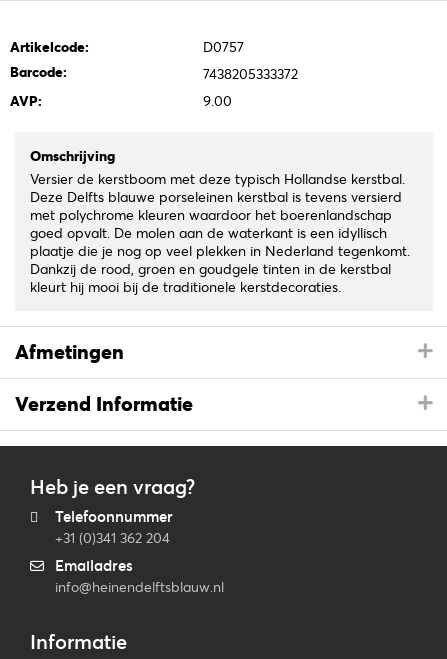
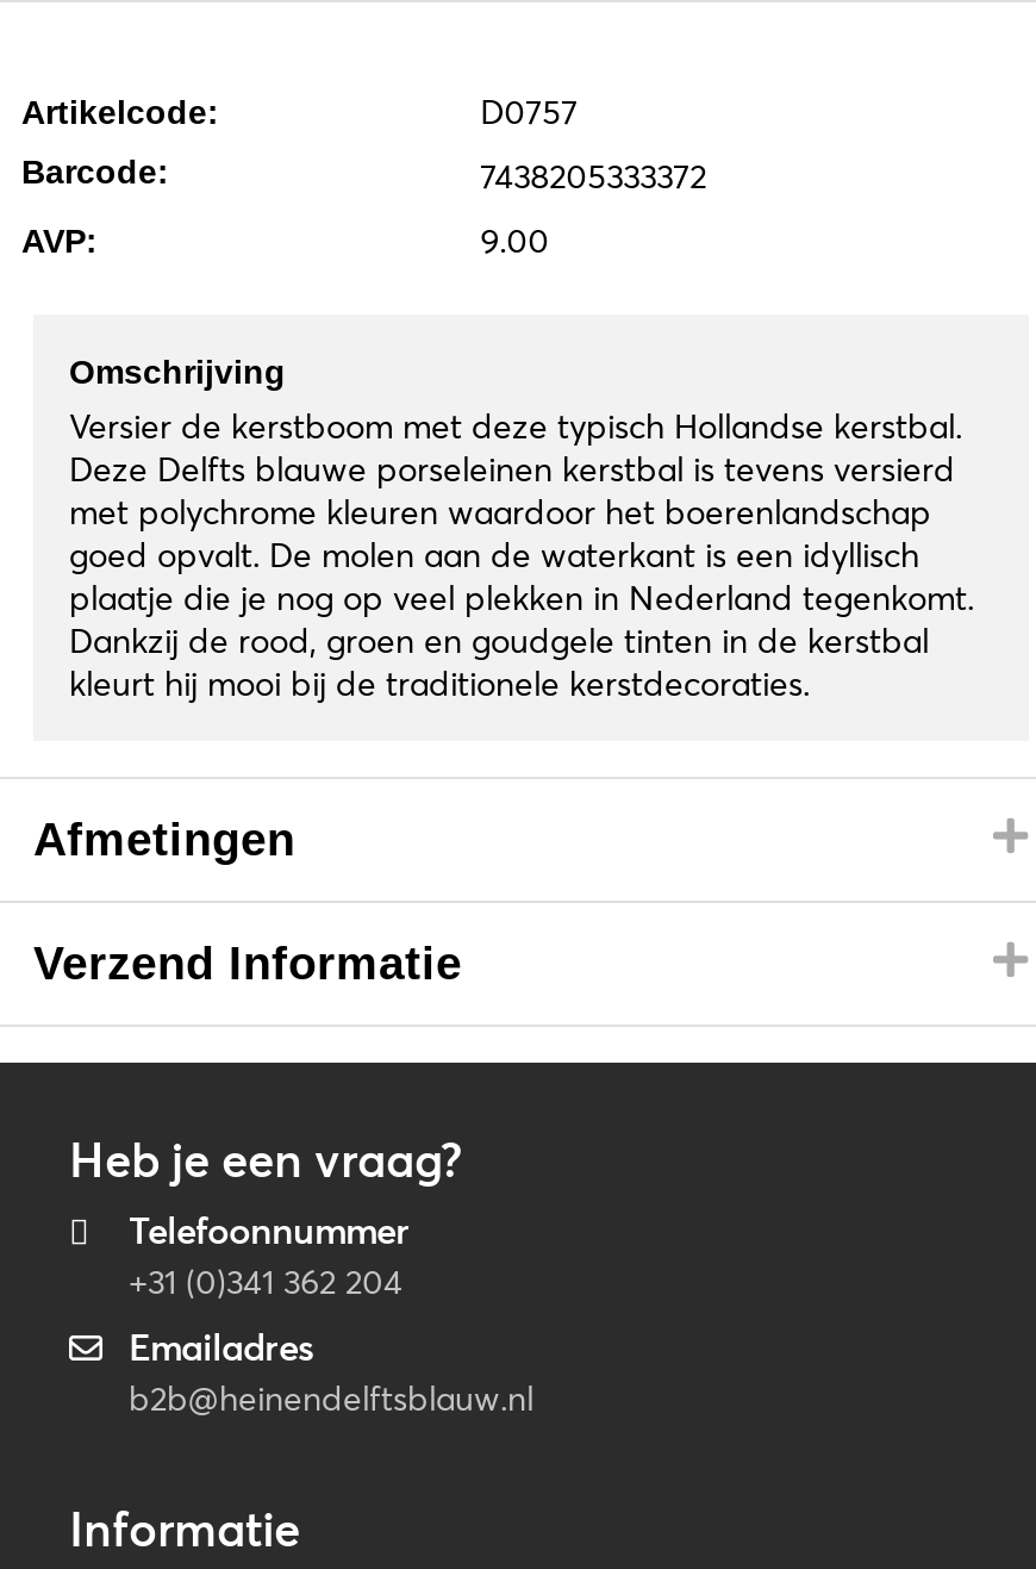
- info@heinendelftsblauw.nl
+ b2b@heinendelftsblauw.nl
